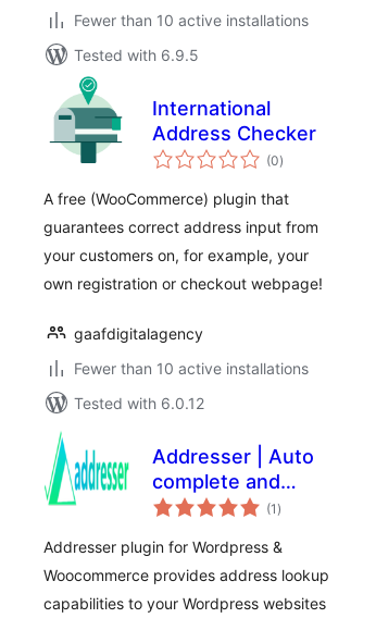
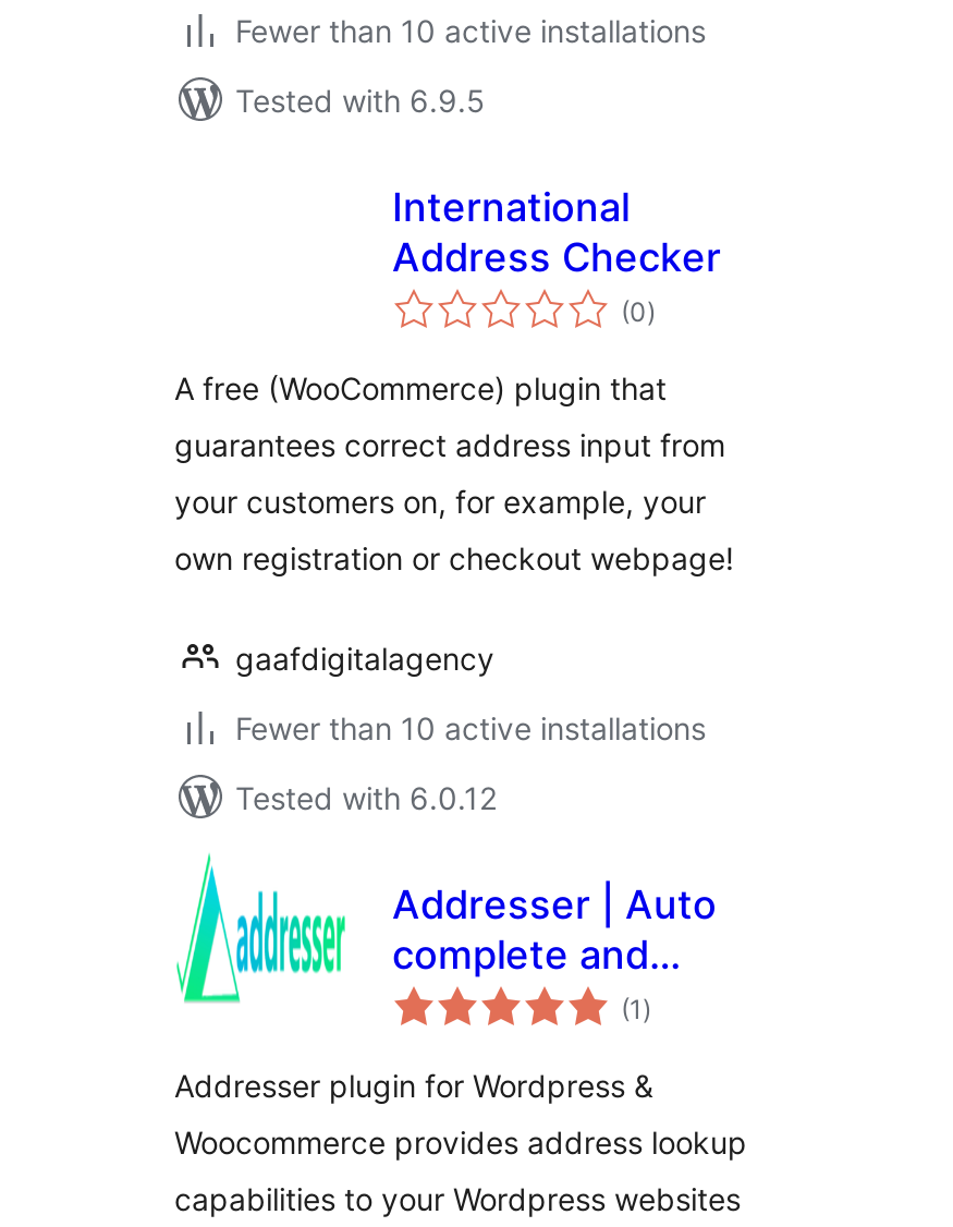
- [image]
